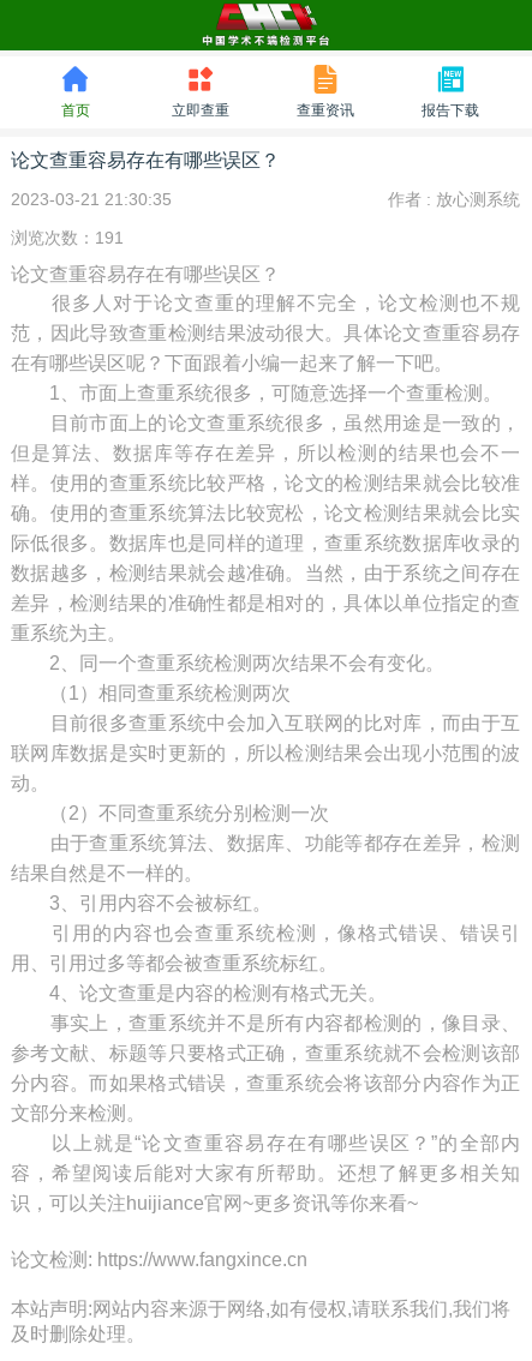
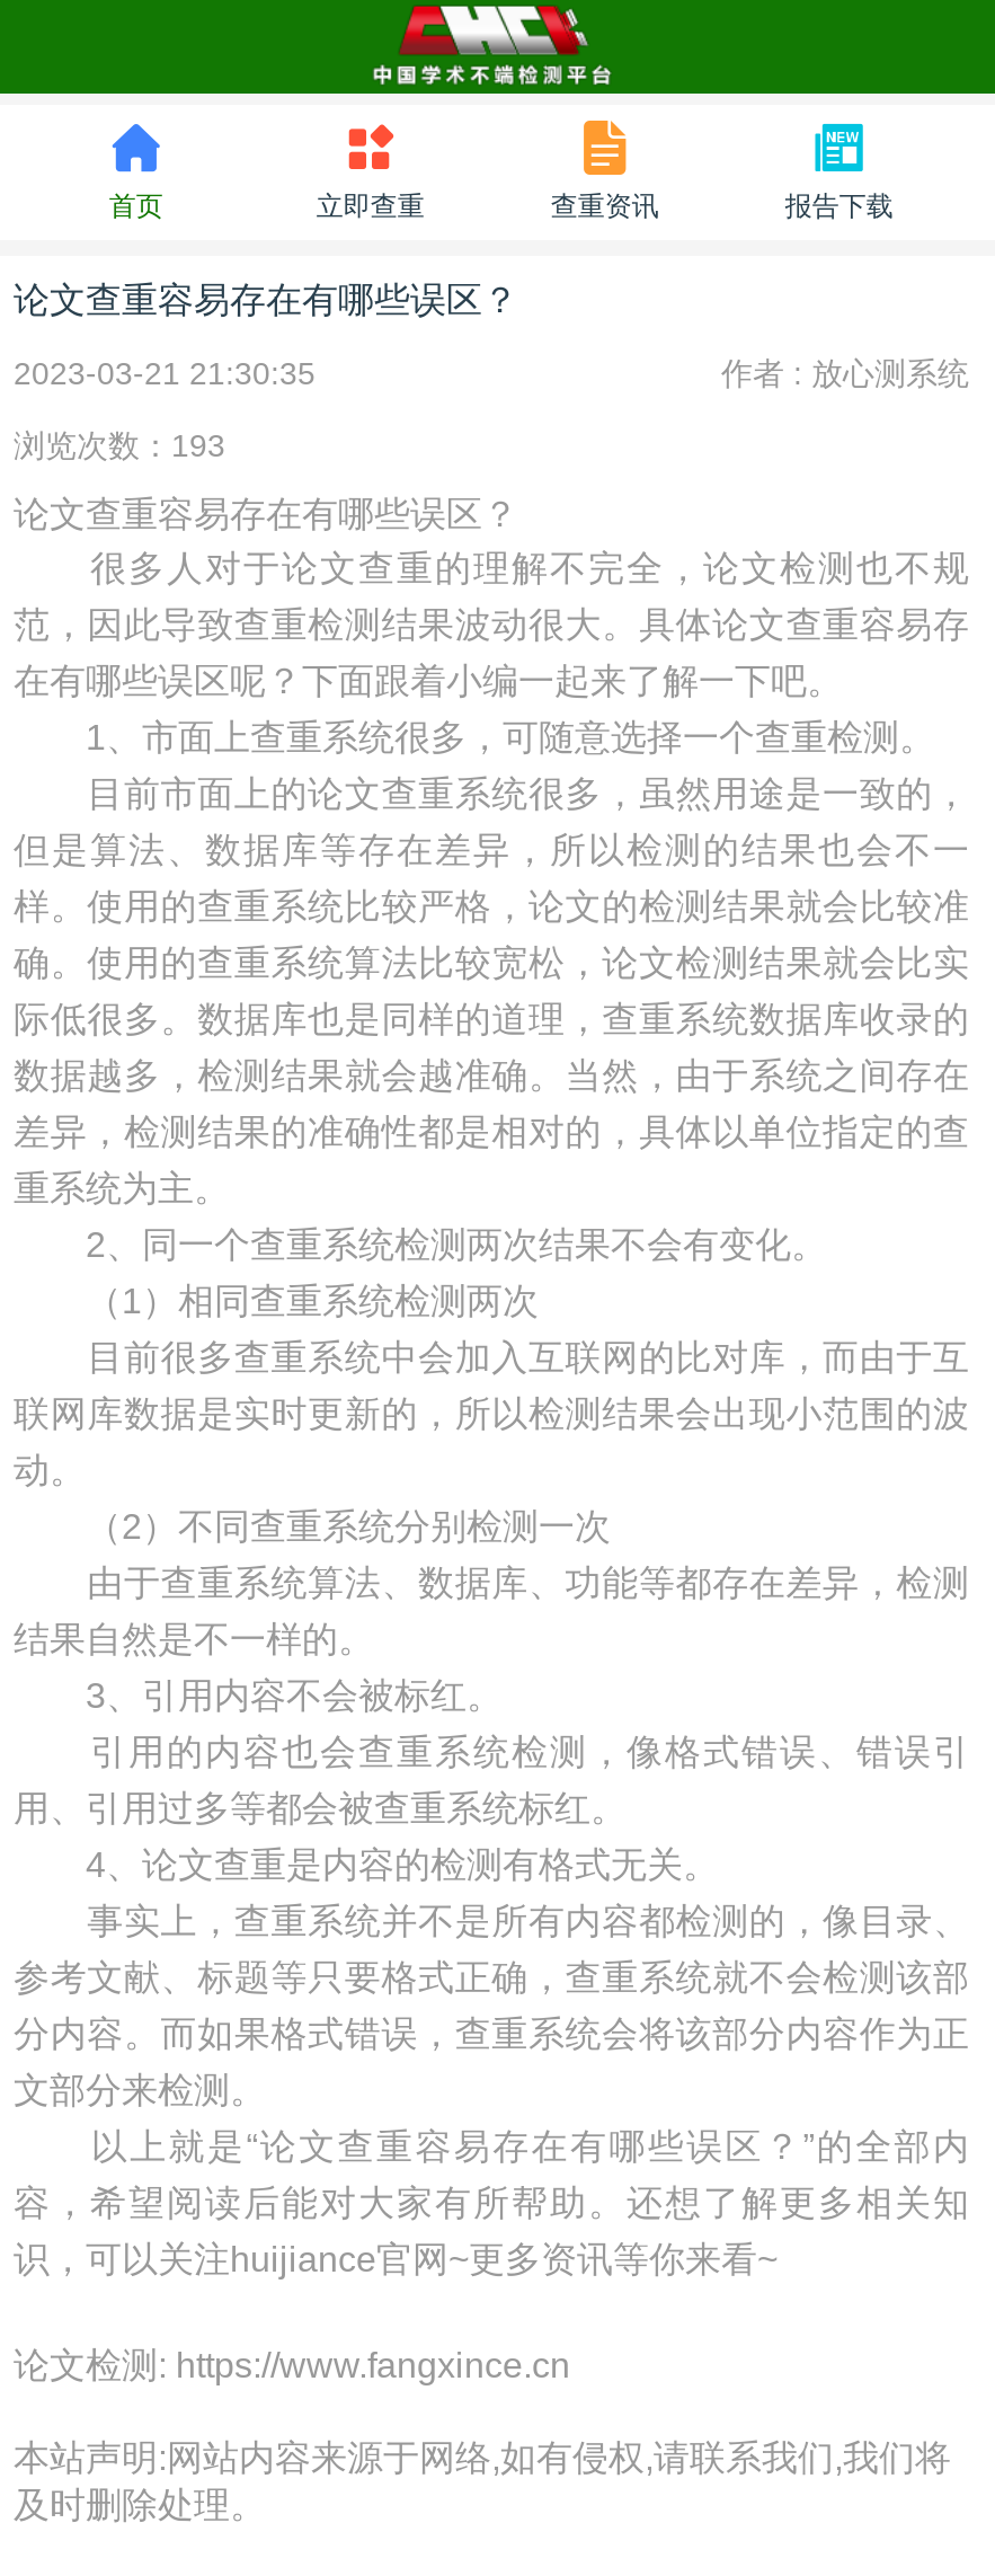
- 浏览次数：191
+ 浏览次数：193
